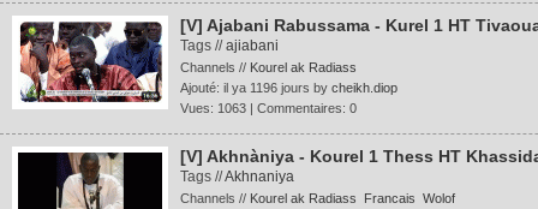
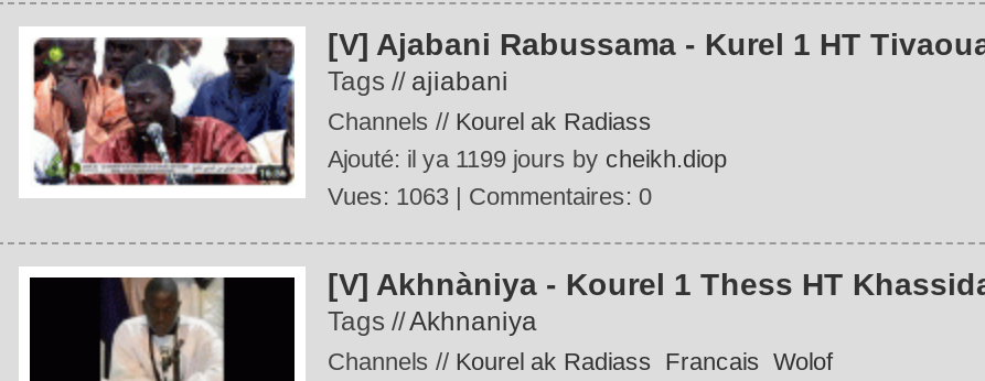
- Ajouté: il ya 1196 jours by cheikh.diop
+ Ajouté: il ya 1199 jours by cheikh.diop
